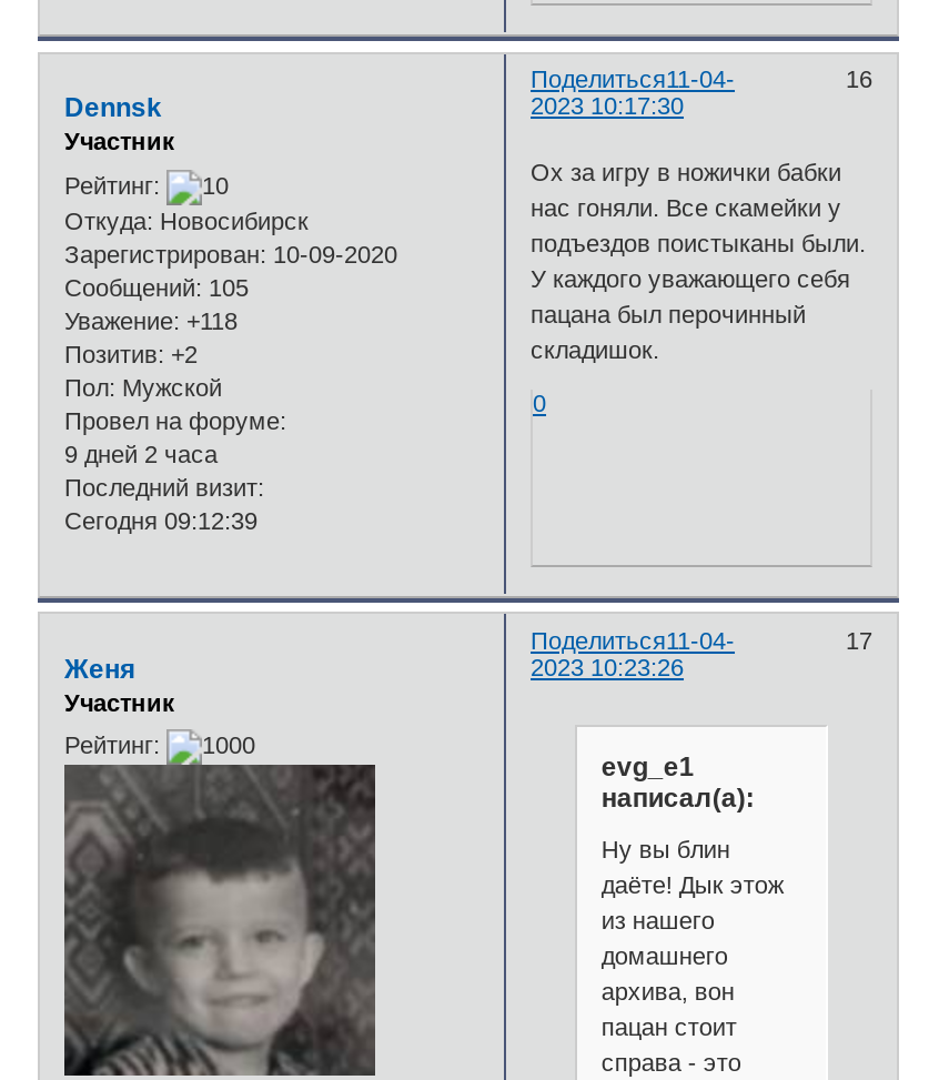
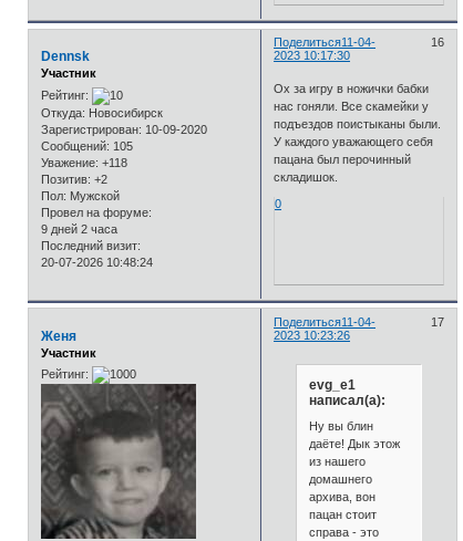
- Сегодня 09:12:39
+ 20-07-2026 10:48:24
